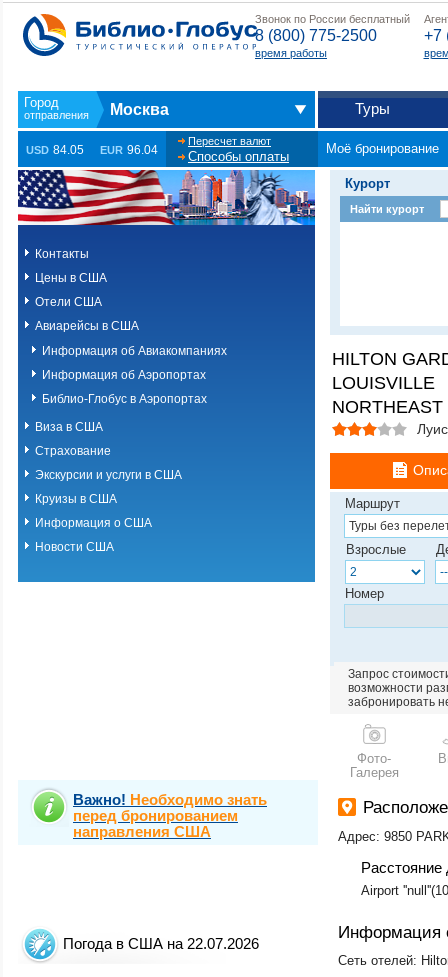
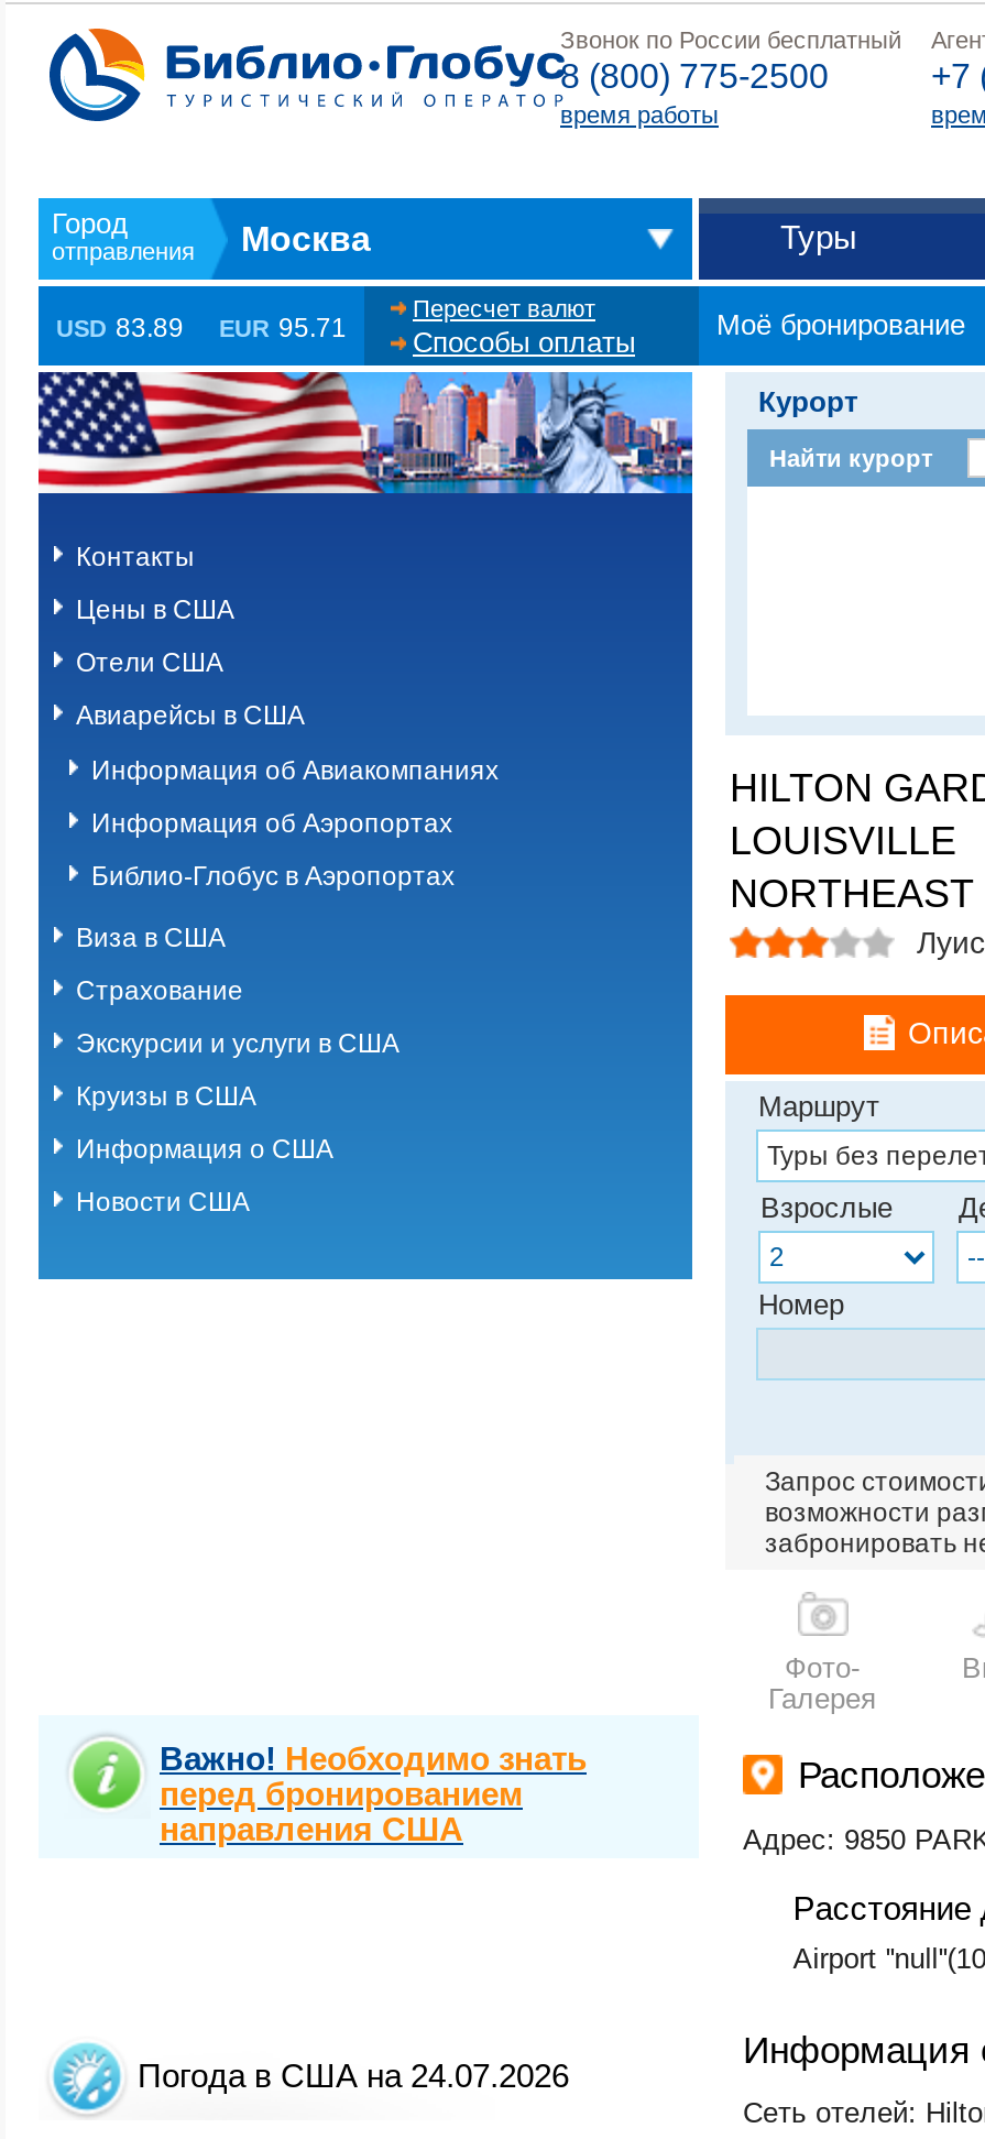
- USD 84.05
+ USD 83.89

- EUR 96.04
+ EUR 95.71

- Погода в США на 22.07.2026
+ Погода в США на 24.07.2026
